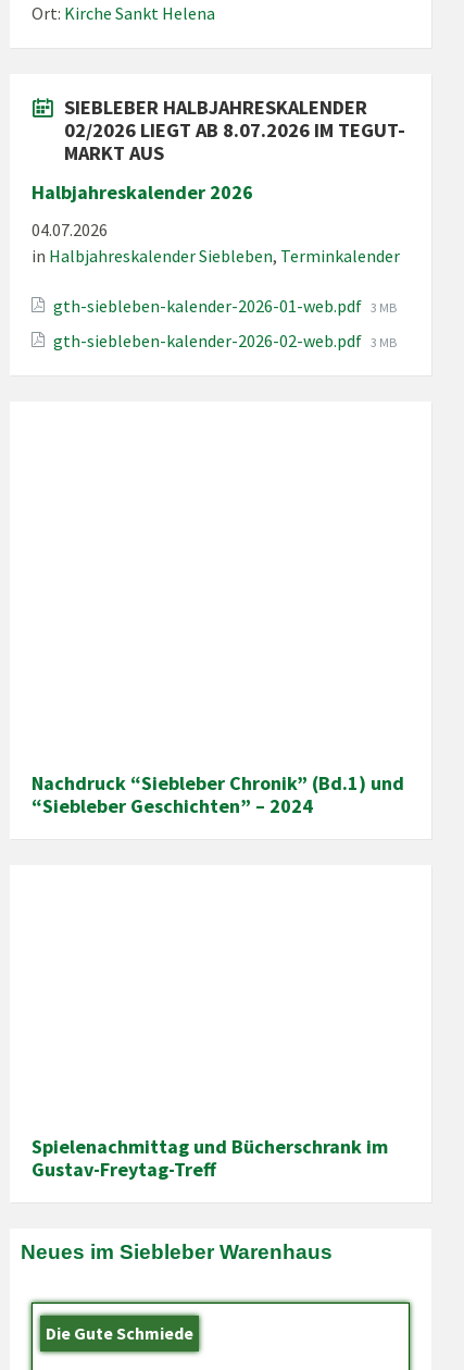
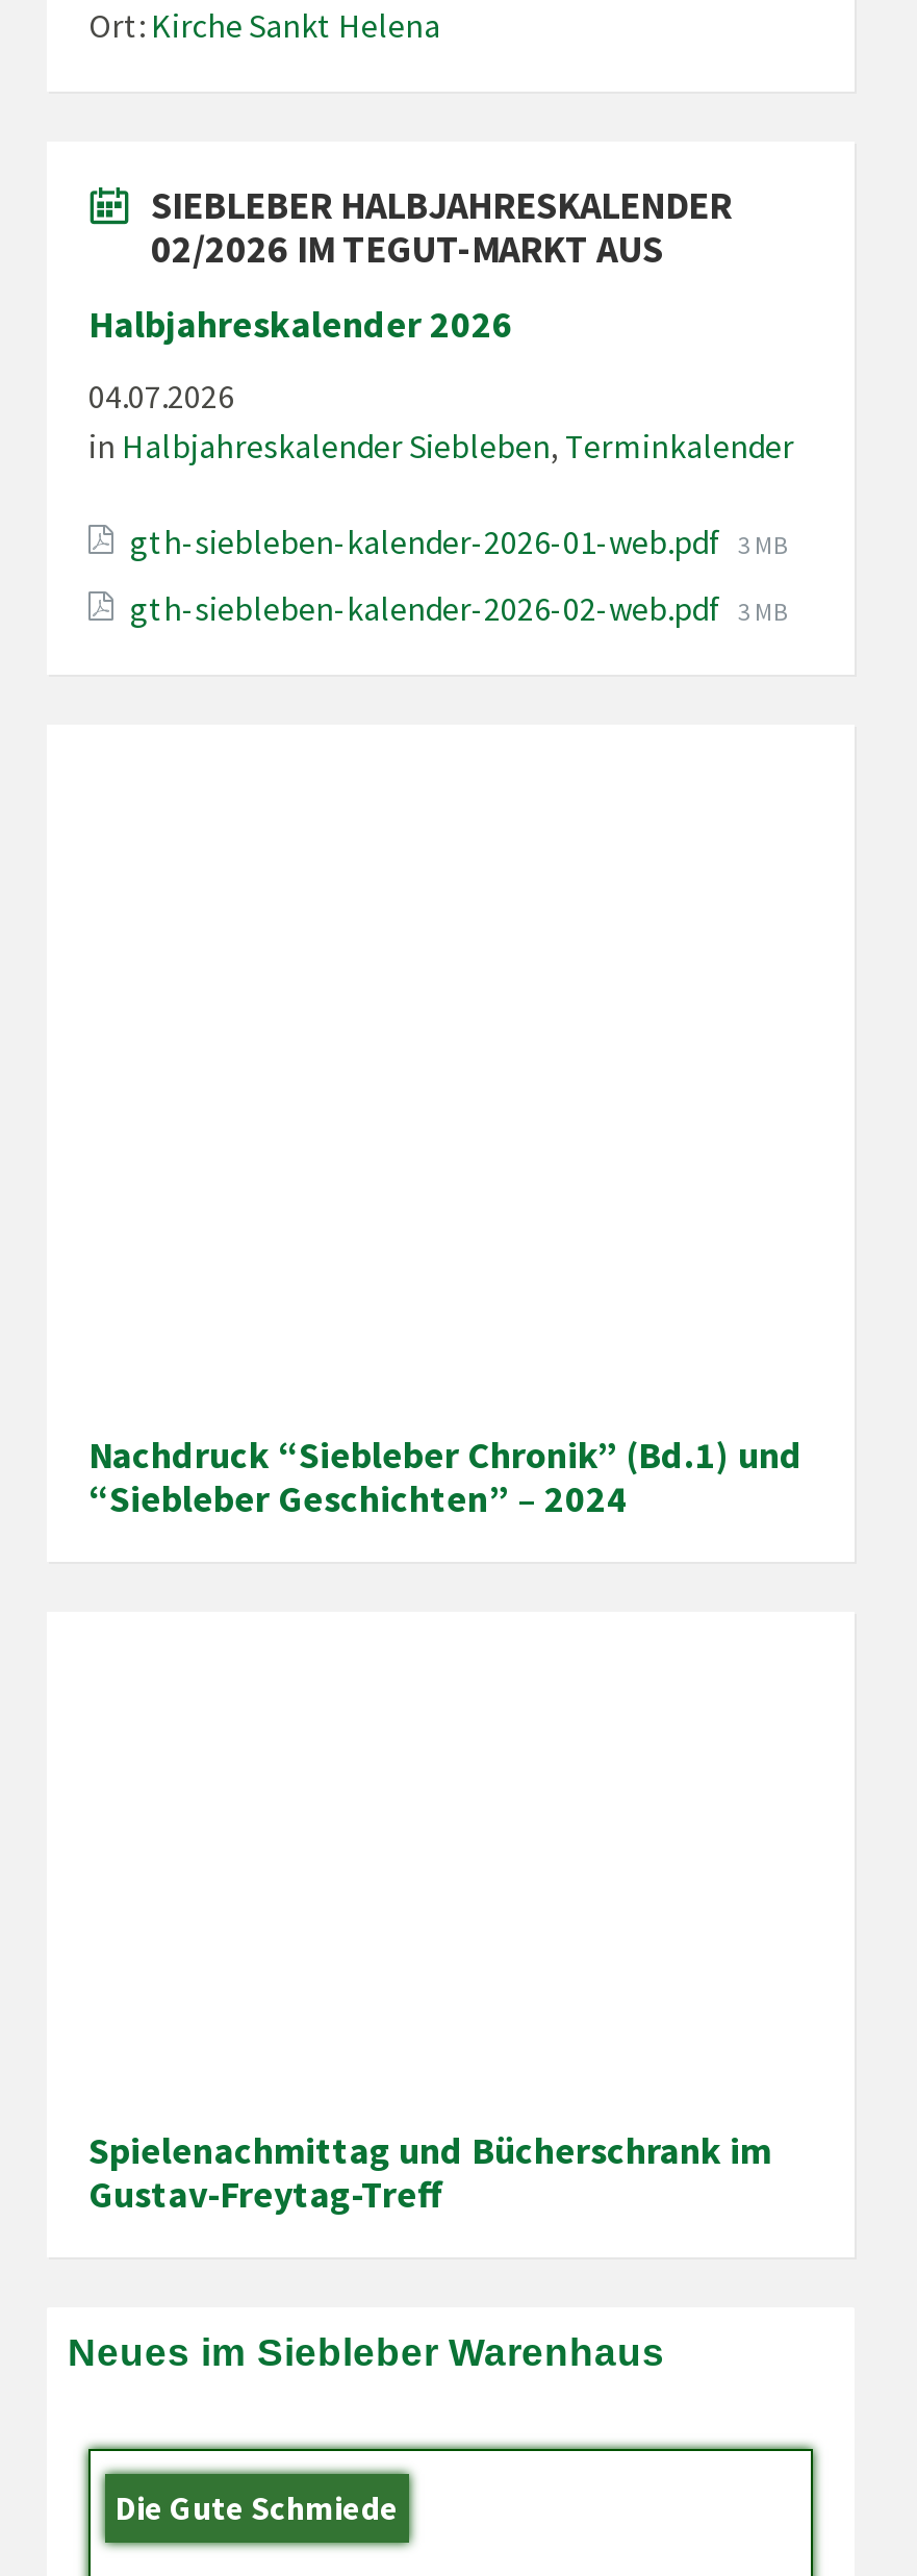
- 02/2026 LIEGT AB 8.07.2026 IM TEGUT-
- MARKT AUS
+ 02/2026 IM TEGUT-MARKT AUS
